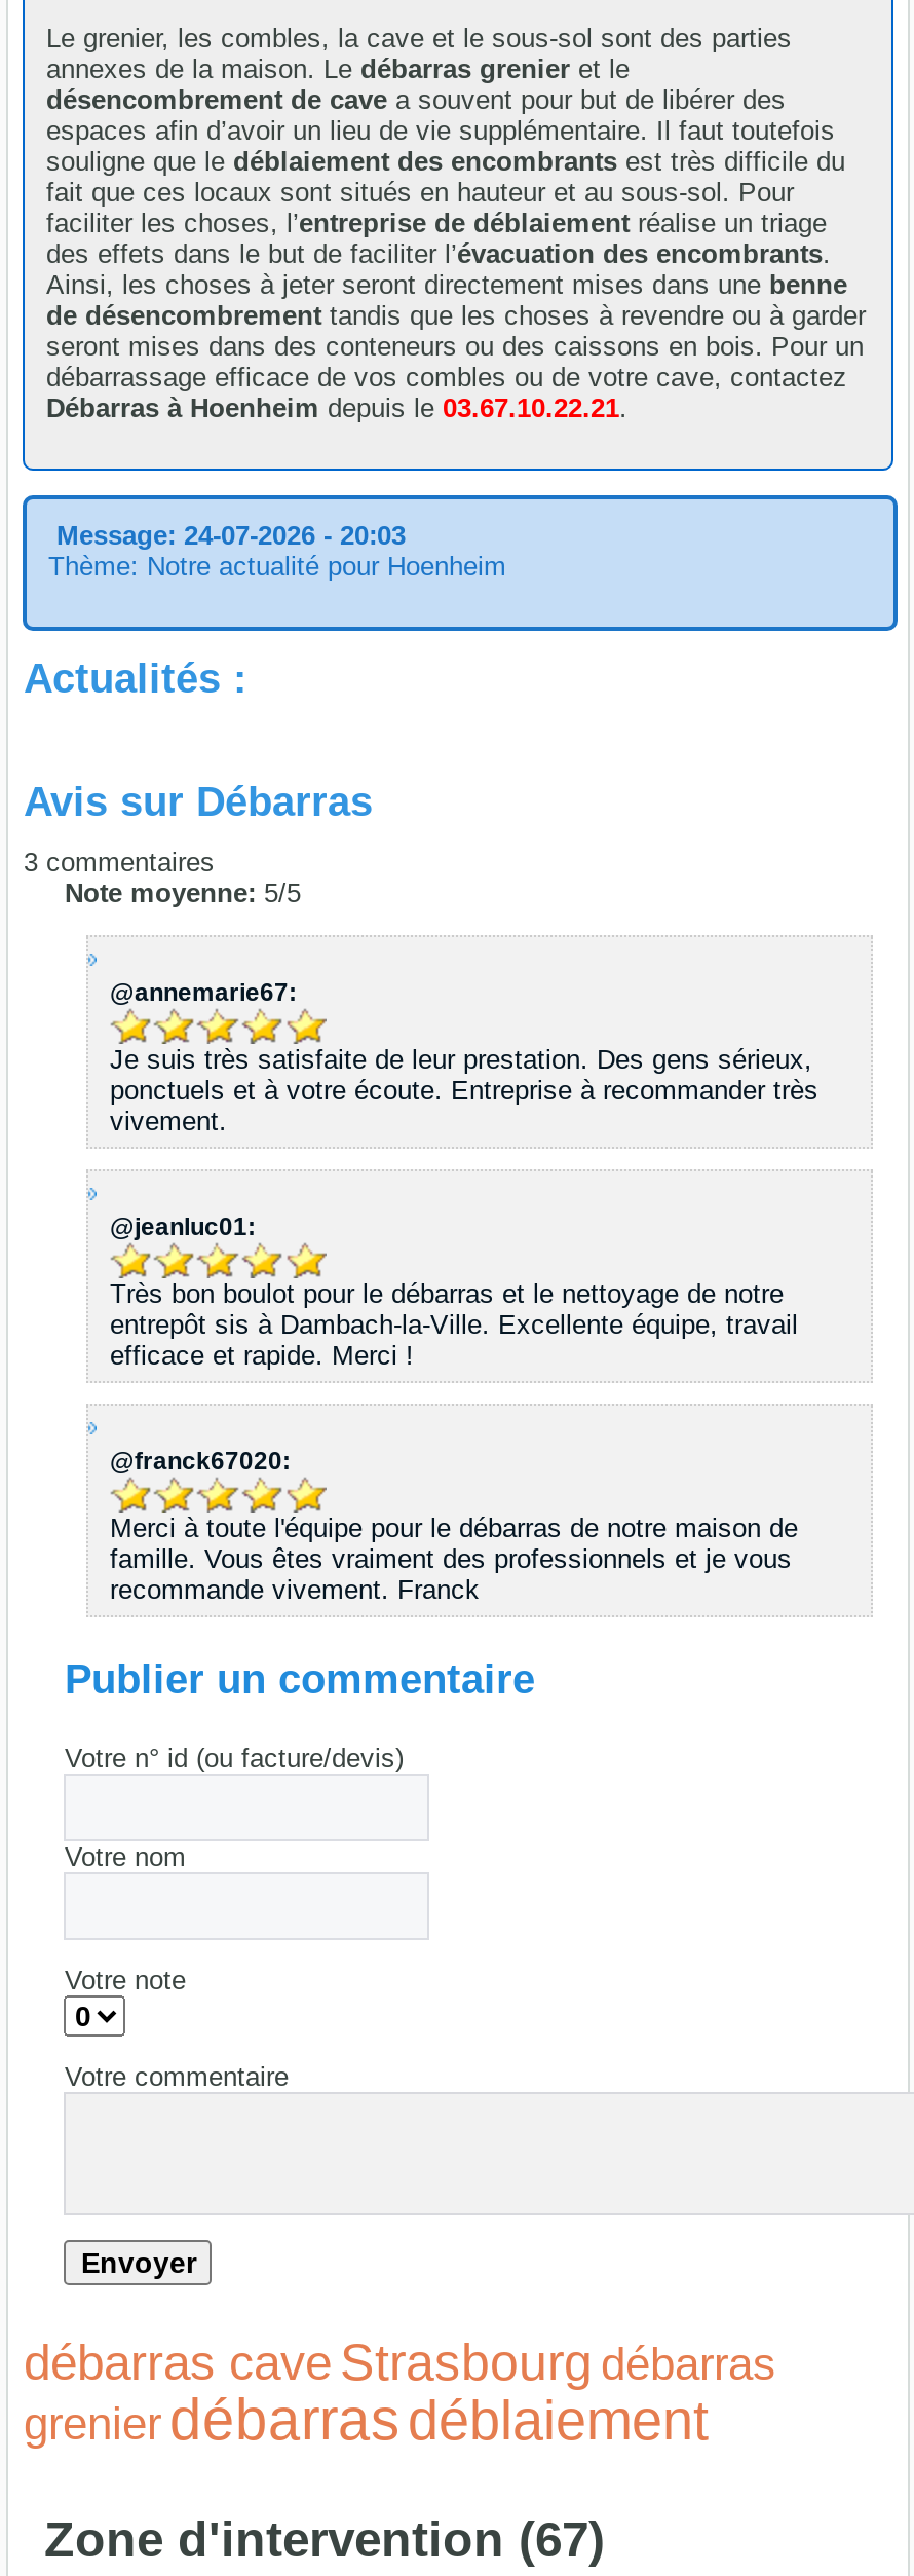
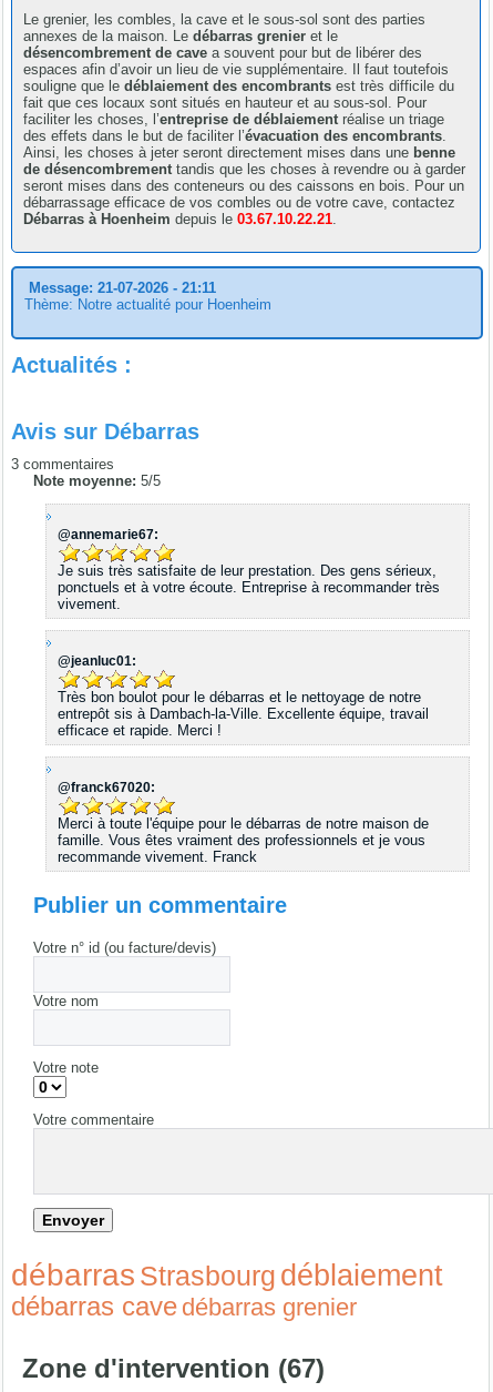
- Message: 24-07-2026 - 20:03
+ Message: 21-07-2026 - 21:11

- débarras cave Strasbourg débarras
- grenier débarras déblaiement
+ débarras Strasbourg déblaiement
+ débarras cave débarras grenier
